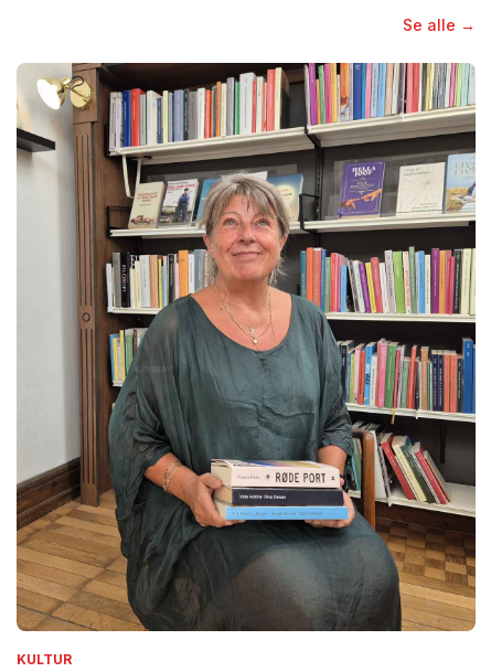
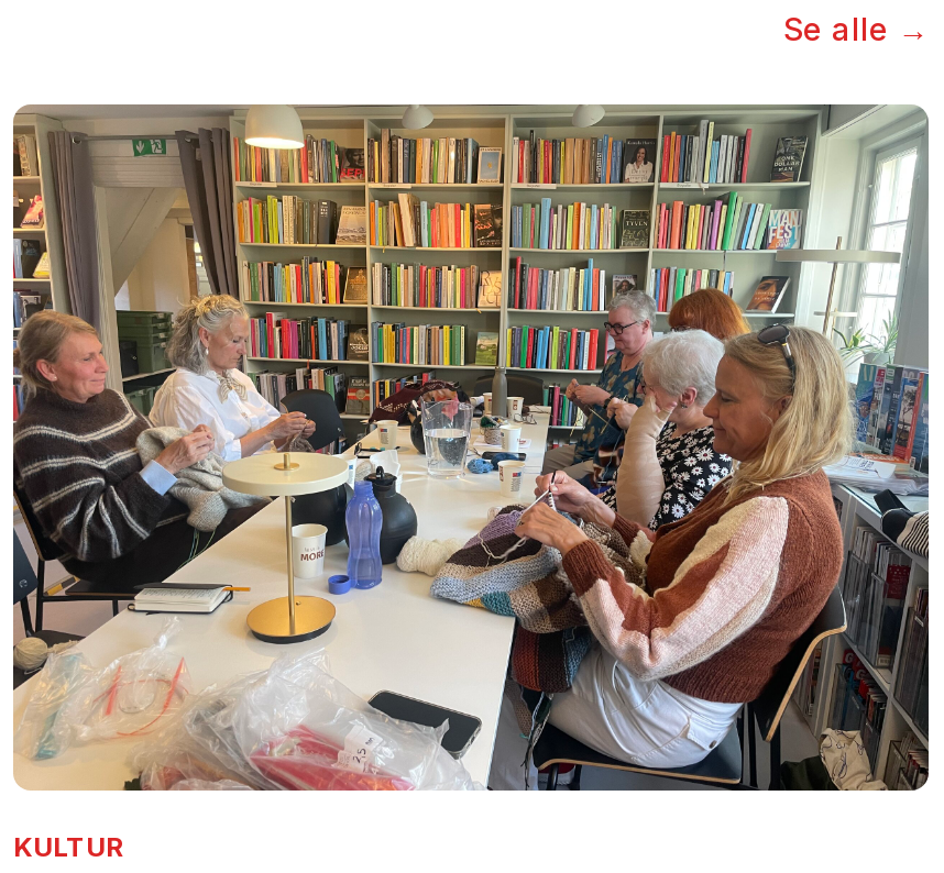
- [image]
+ [image]
